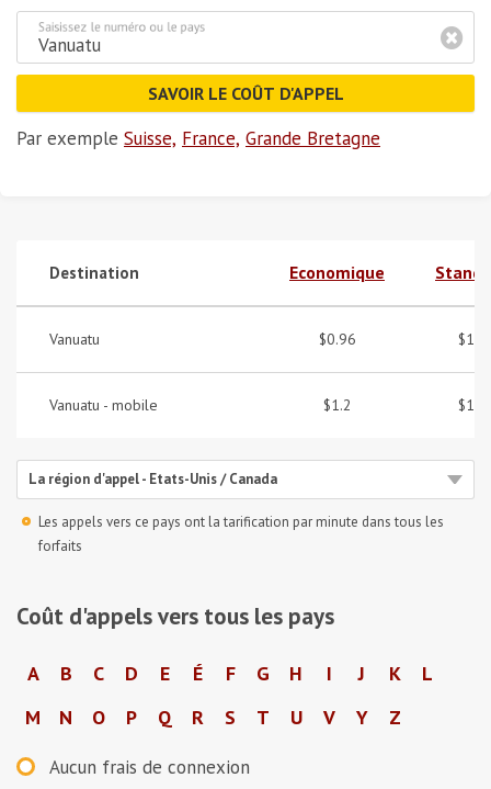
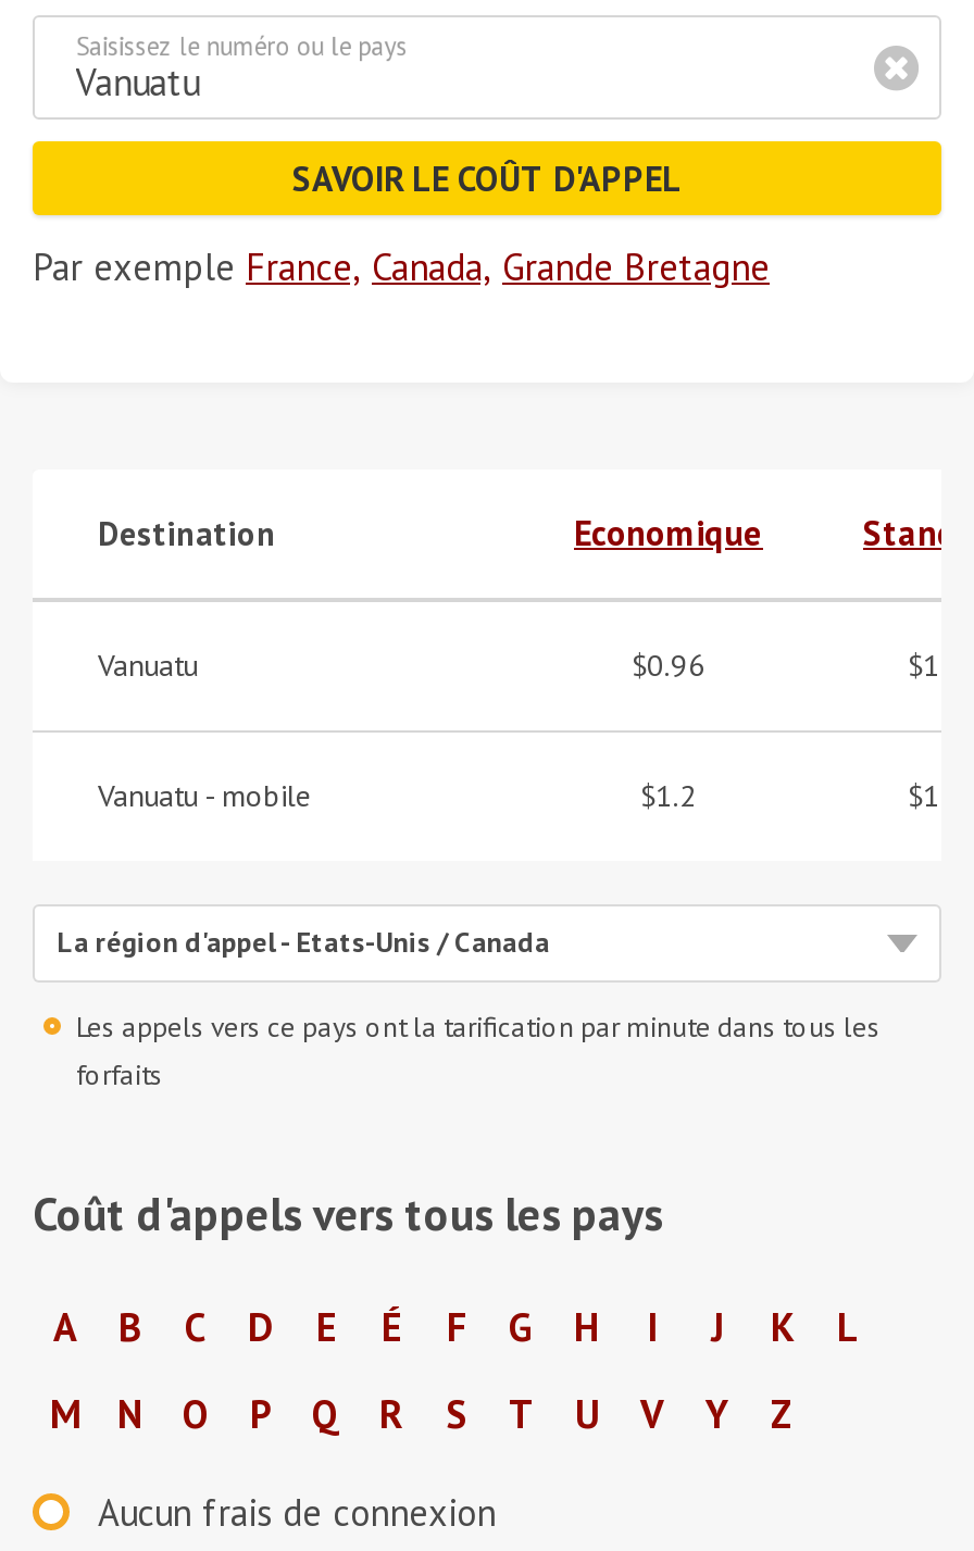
- Par exemple Suisse, France, Grande Bretagne
+ Par exemple France, Canada, Grande Bretagne
